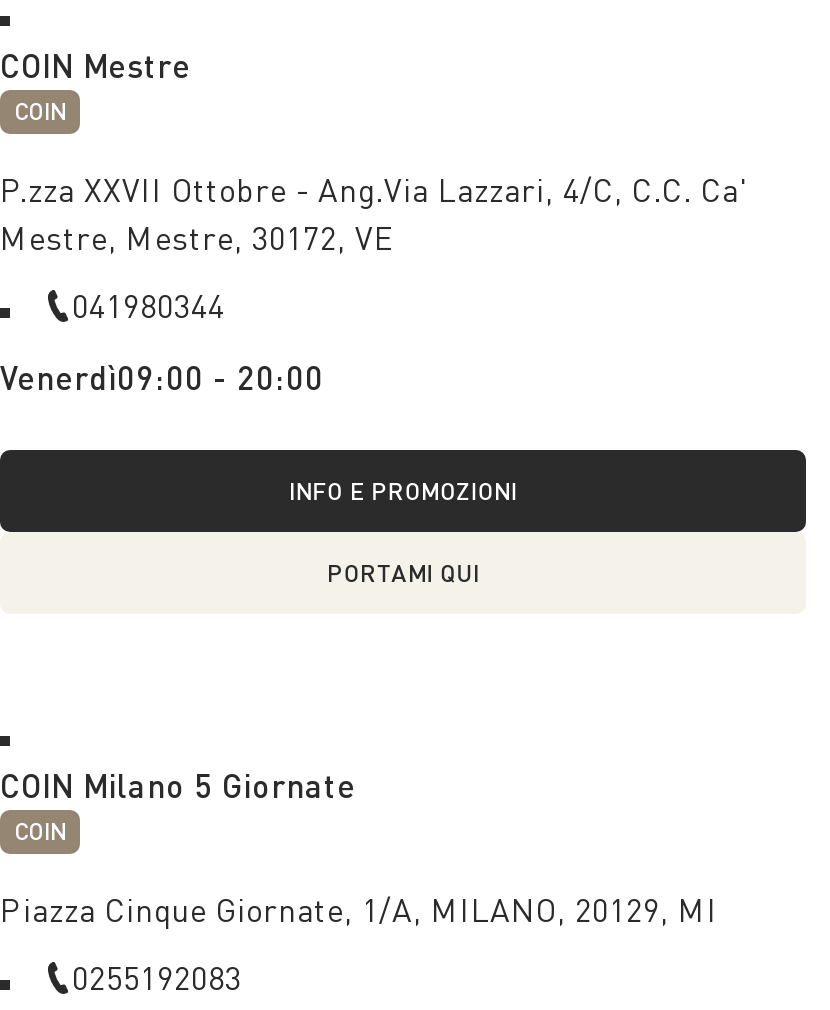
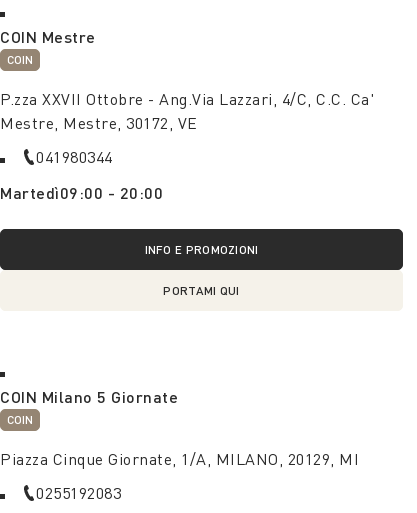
- Venerdì09:00 - 20:00
+ Martedì09:00 - 20:00
